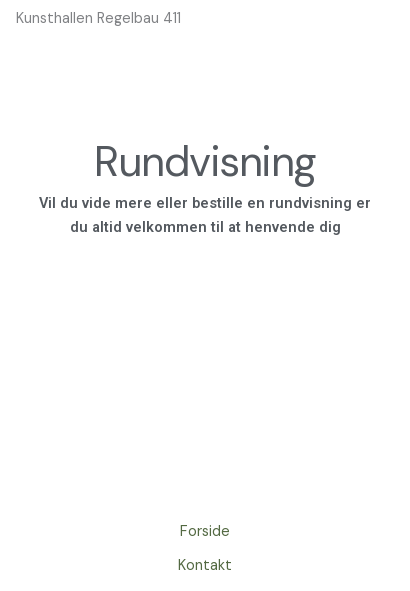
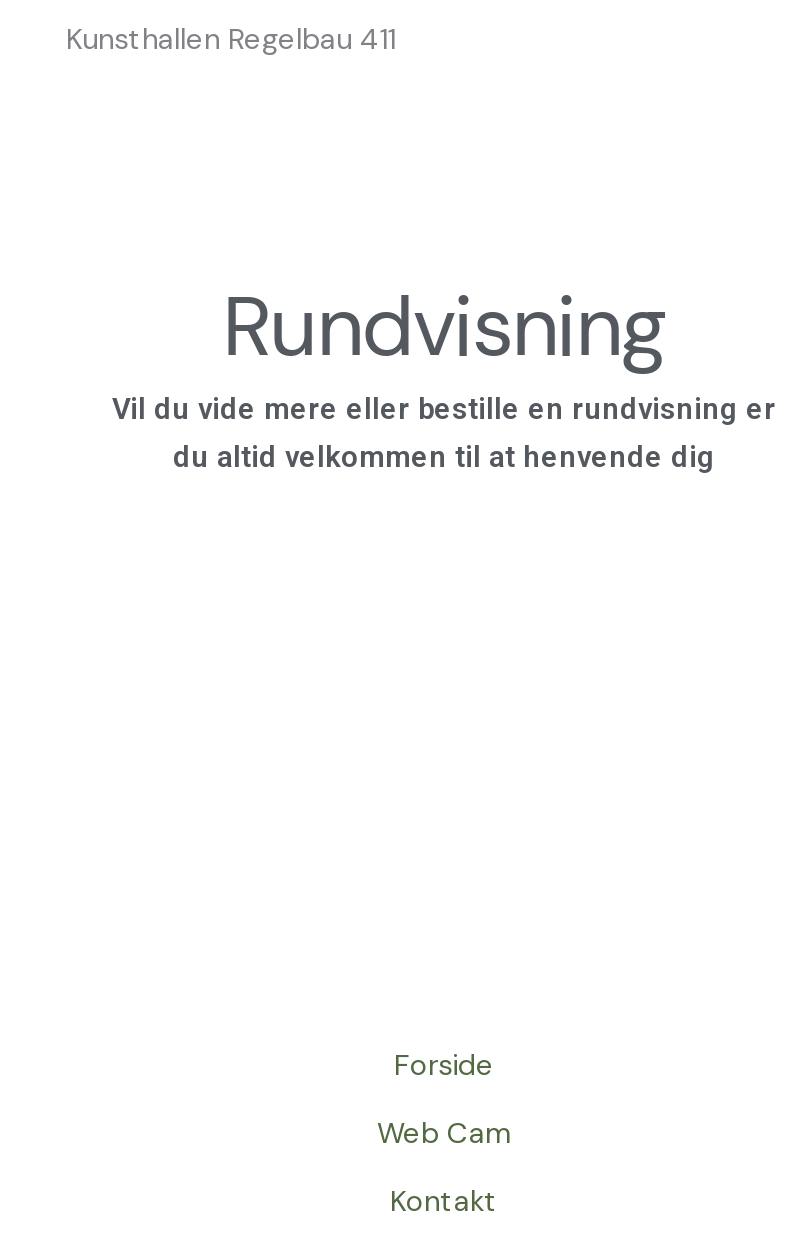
+ Web Cam
